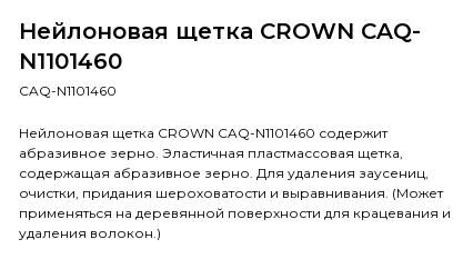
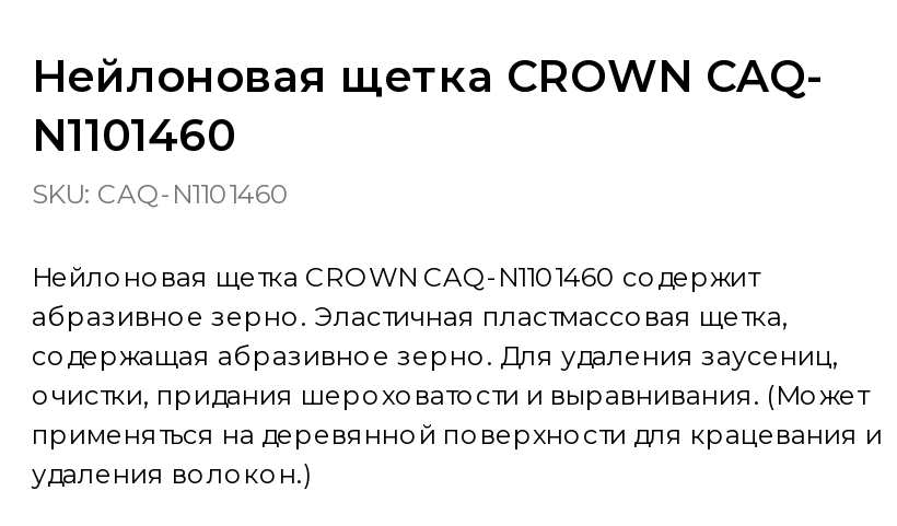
- CAQ-N1101460
+ SKU: CAQ-N1101460
